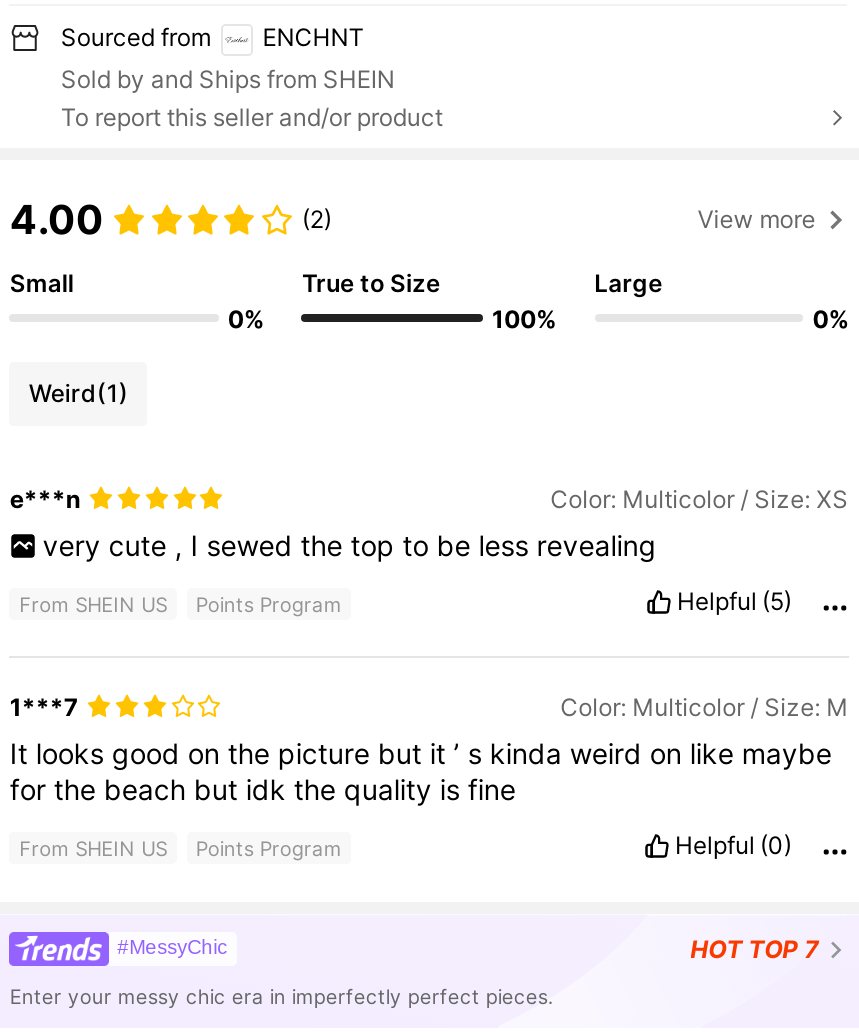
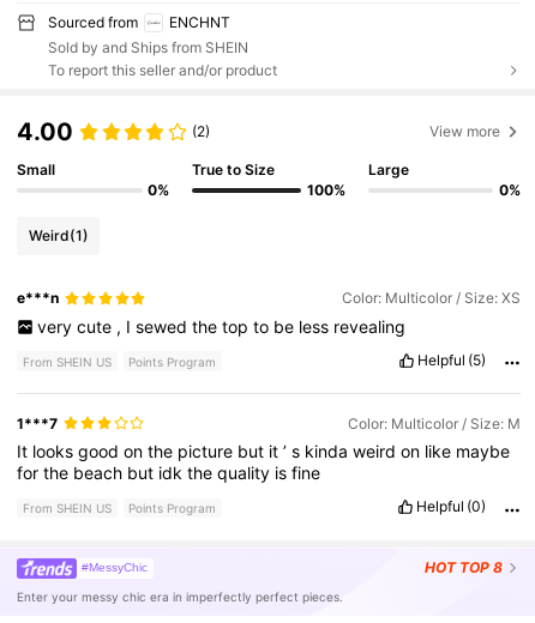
- HOT TOP 7
+ HOT TOP 8
